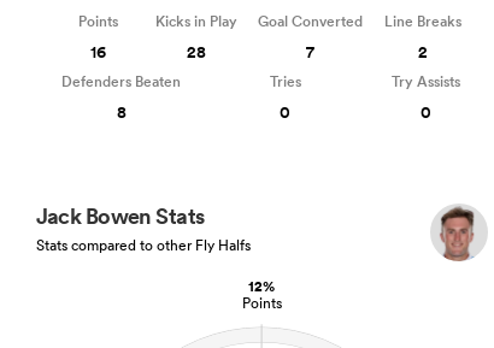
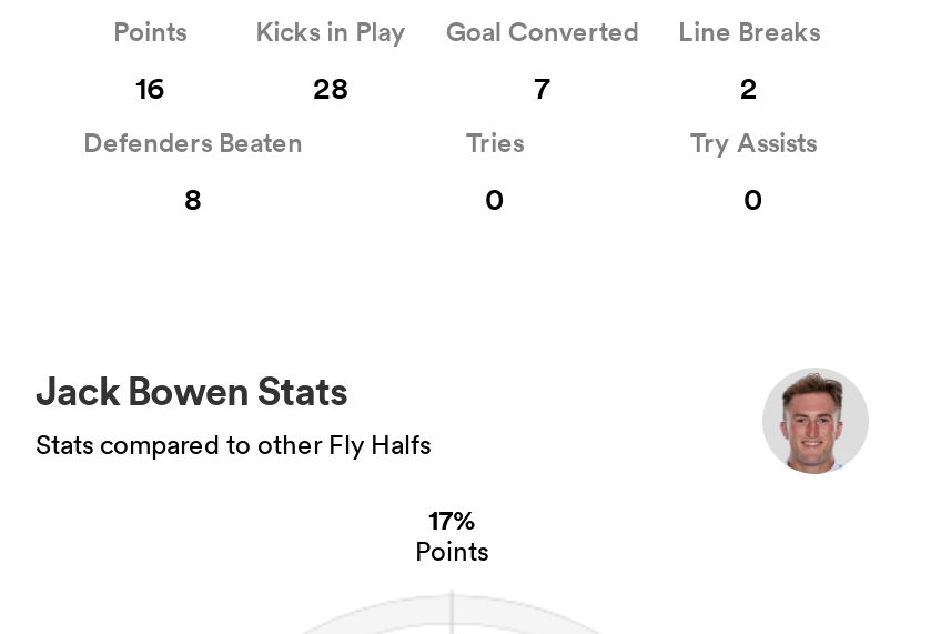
- 12%
+ 17%
